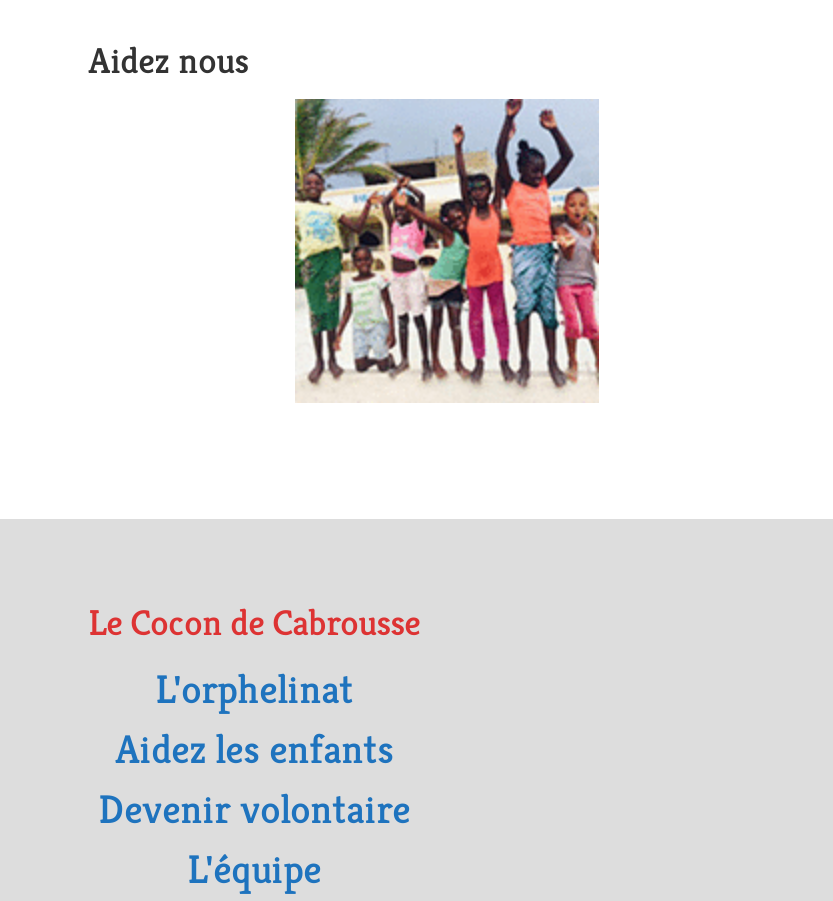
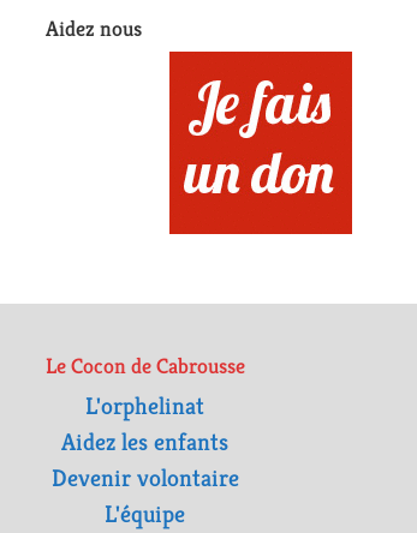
- [image]
+ [image]
